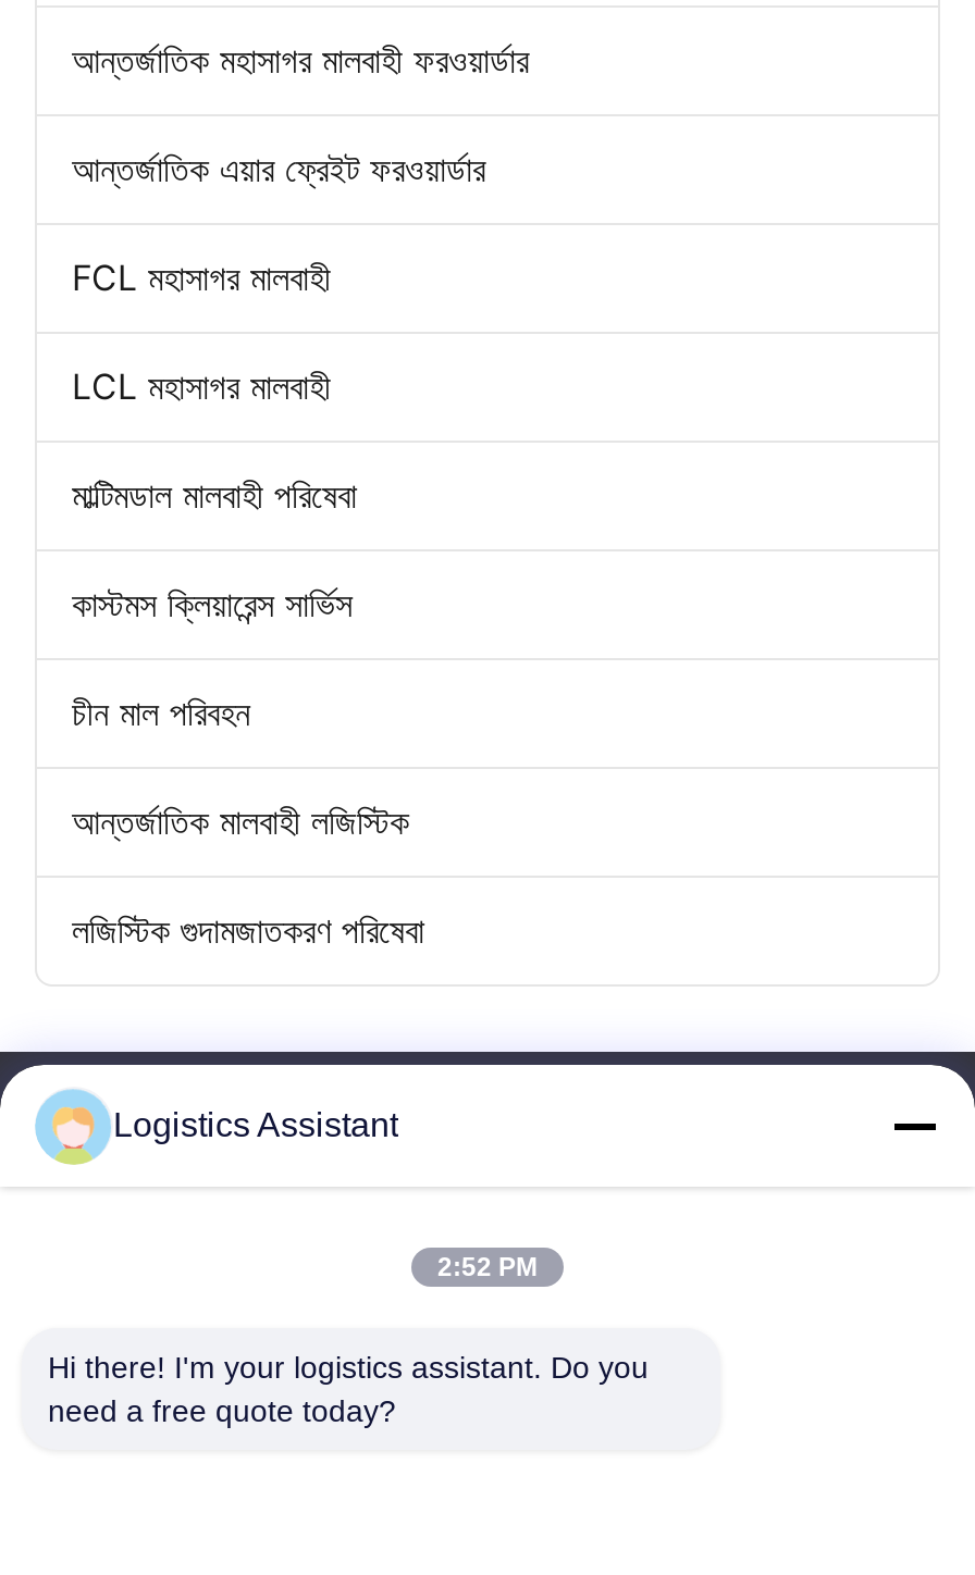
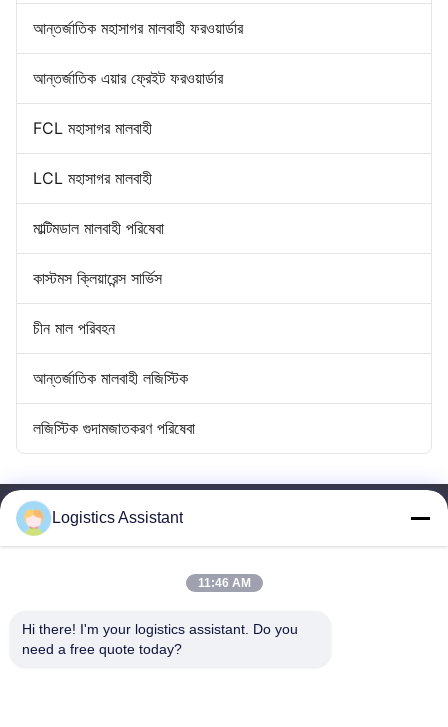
- 2:52 PM
+ 11:46 AM
